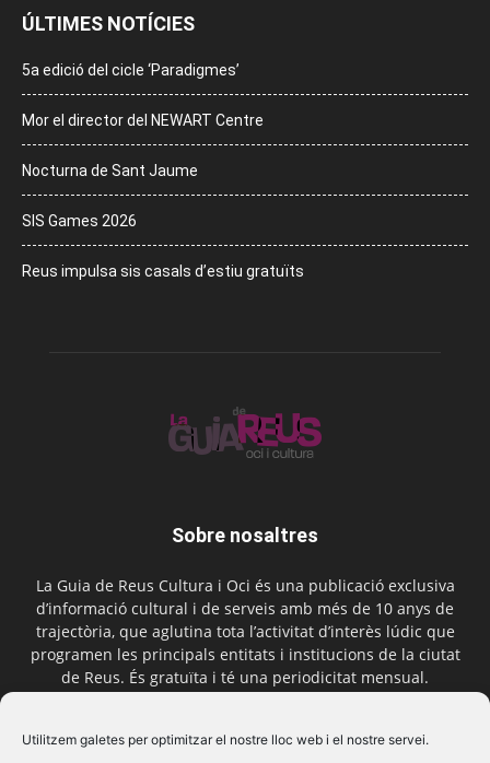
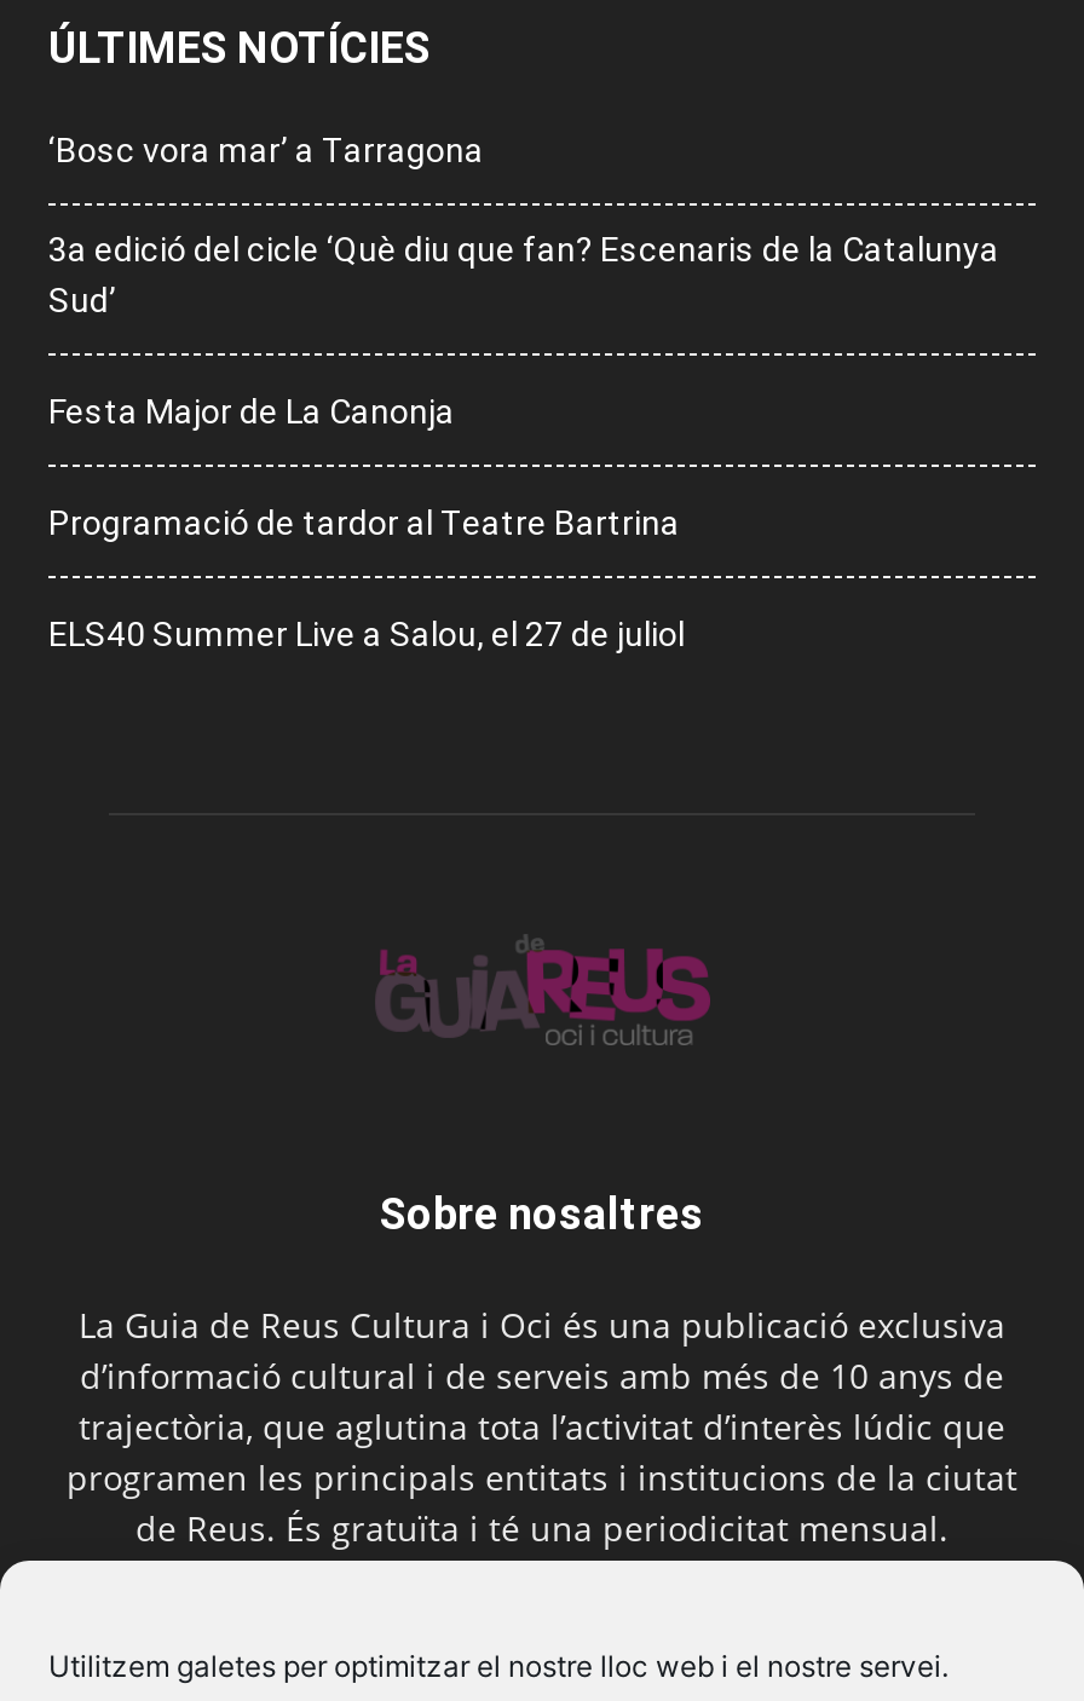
- 5a edició del cicle ‘Paradigmes’
+ ‘Bosc vora mar’ a Tarragona

- Mor el director del NEWART Centre
+ 3a edició del cicle ‘Què diu que fan? Escenaris de la Catalunya
+ Sud’

- Nocturna de Sant Jaume
+ Festa Major de La Canonja

- SIS Games 2026
+ Programació de tardor al Teatre Bartrina

- Reus impulsa sis casals d’estiu gratuïts
+ ELS40 Summer Live a Salou, el 27 de juliol
